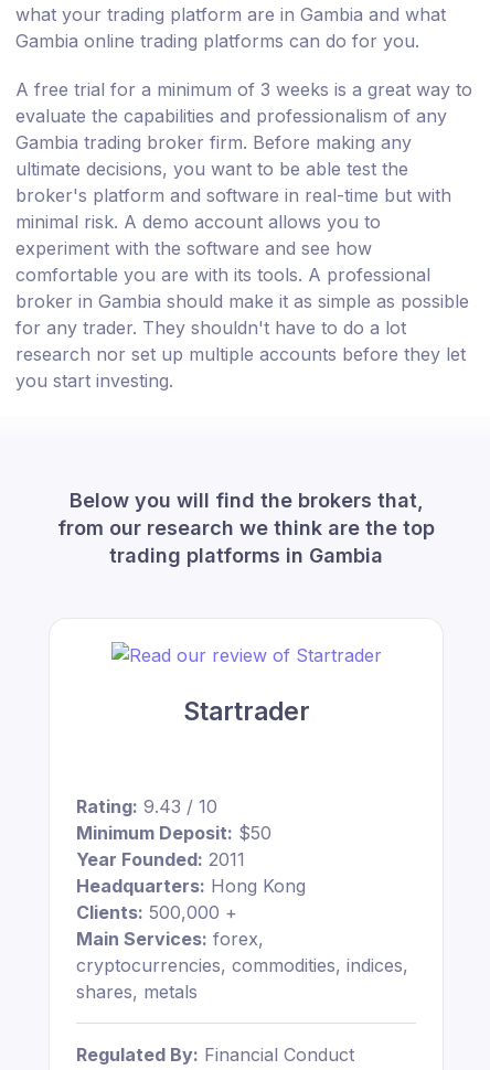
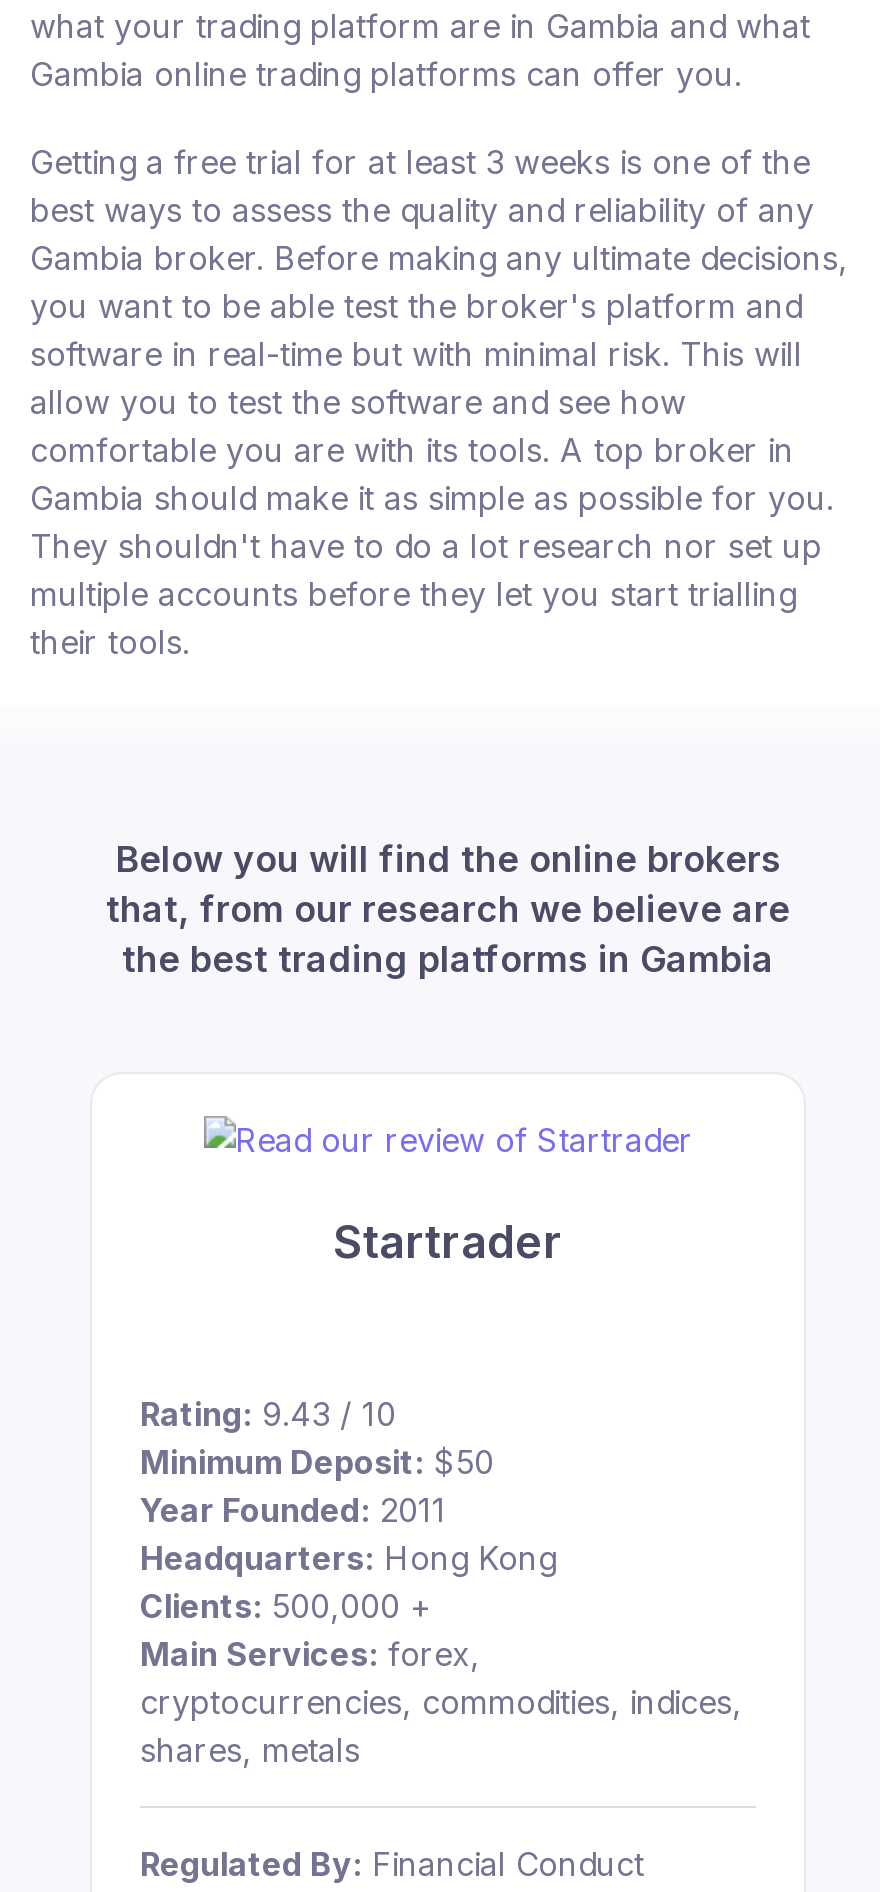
- Gambia online trading platforms can do for you.
+ Gambia online trading platforms can offer you.

- A free trial for a minimum of 3 weeks is a great way to
- evaluate the capabilities and professionalism of any
- Gambia trading broker firm. Before making any
- ultimate decisions, you want to be able test the
- broker's platform and software in real-time but with
- minimal risk. A demo account allows you to
- experiment with the software and see how
- comfortable you are with its tools. A professional
- broker in Gambia should make it as simple as possible
- for any trader. They shouldn't have to do a lot
- research nor set up multiple accounts before they let
- you start investing.
+ Getting a free trial for at least 3 weeks is one of the
+ best ways to assess the quality and reliability of any
+ Gambia broker. Before making any ultimate decisions,
+ you want to be able test the broker's platform and
+ software in real-time but with minimal risk. This will
+ allow you to test the software and see how
+ comfortable you are with its tools. A top broker in
+ Gambia should make it as simple as possible for you.
+ They shouldn't have to do a lot research nor set up
+ multiple accounts before they let you start trialling
+ their tools.

- Below you will find the brokers that,
- from our research we think are the top
- trading platforms in Gambia
+ Below you will find the online brokers
+ that, from our research we believe are
+ the best trading platforms in Gambia
